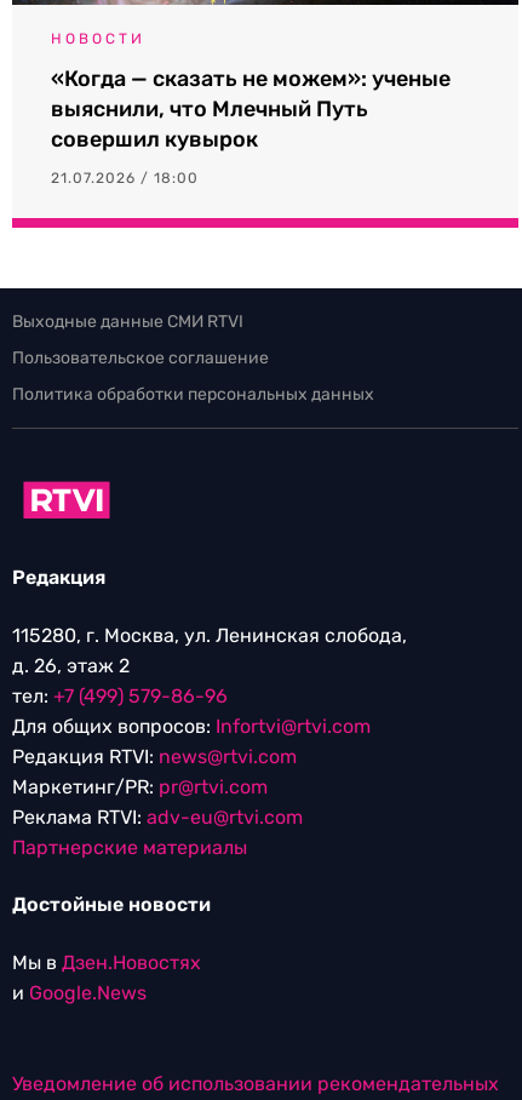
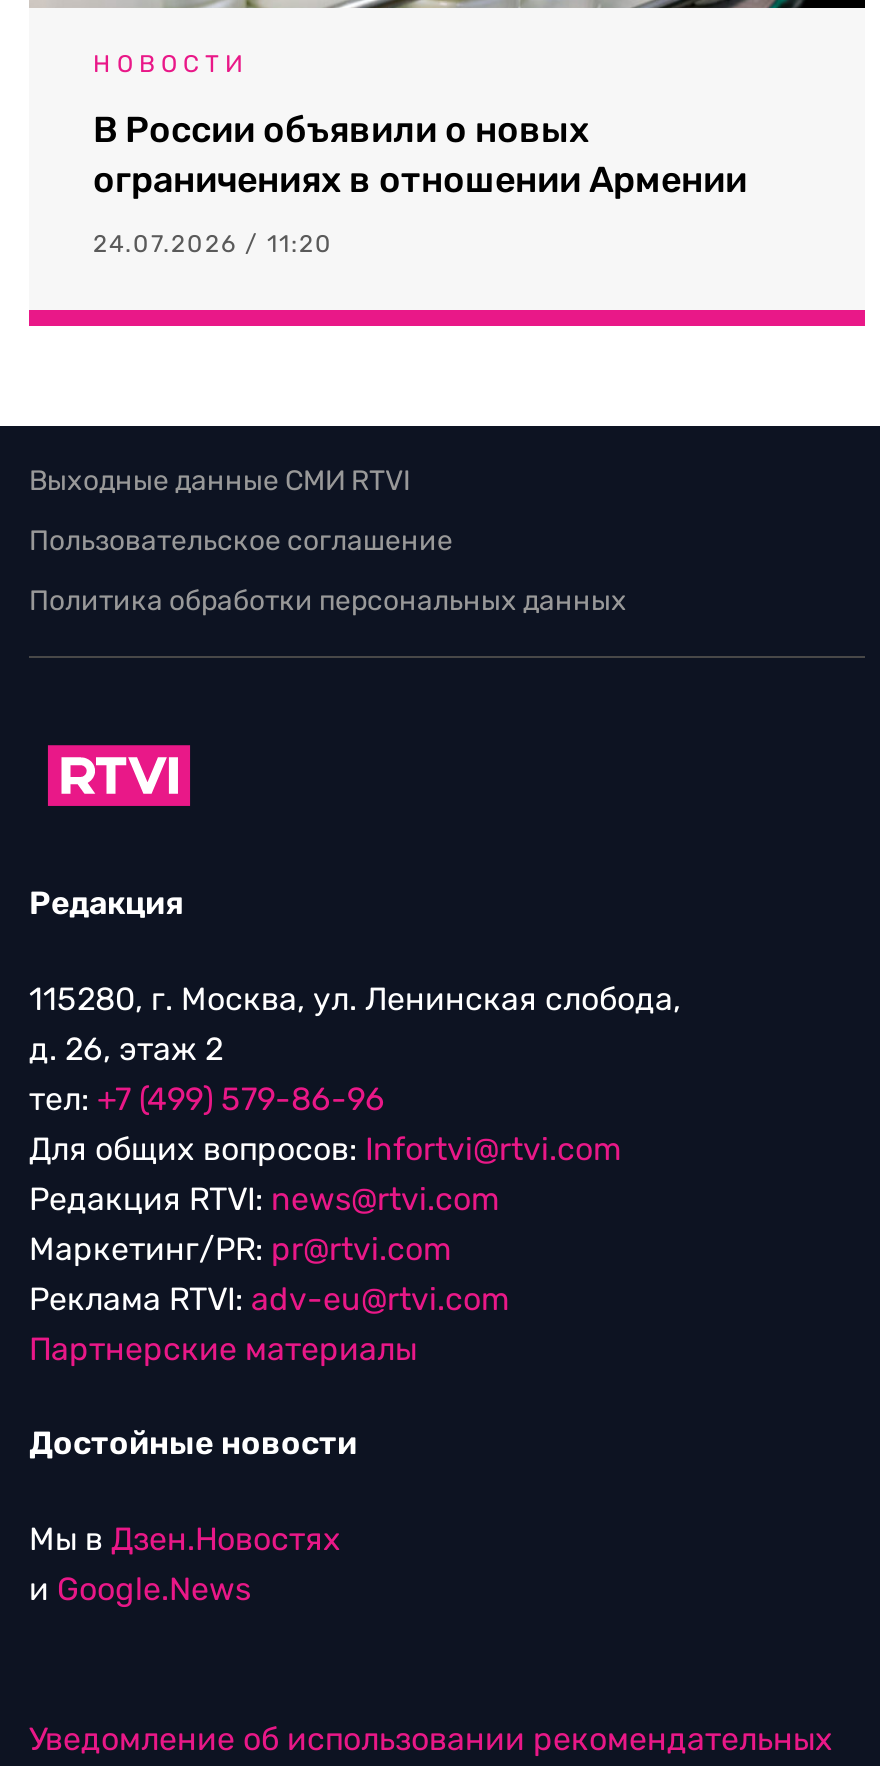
- «Когда — сказать не можем»: ученые
- выяснили, что Млечный Путь
- совершил кувырок
+ В России объявили о новых
+ ограничениях в отношении Армении

- 21.07.2026 / 18:00
+ 24.07.2026 / 11:20
